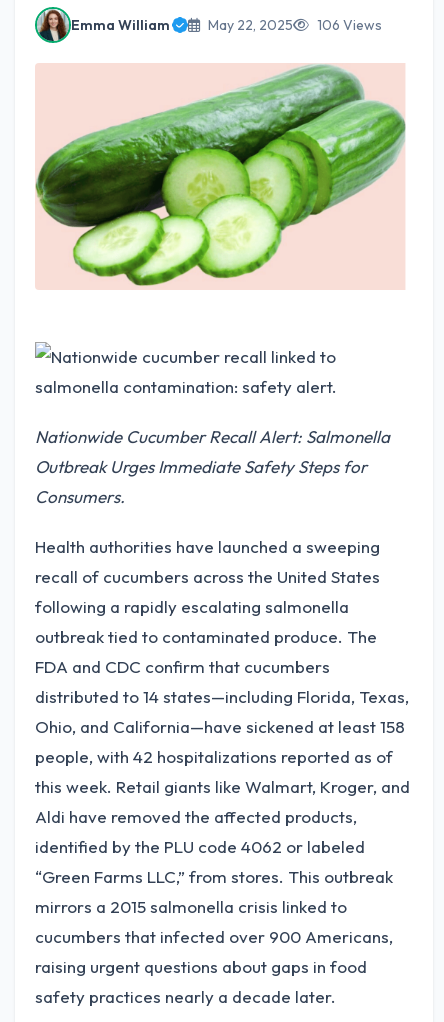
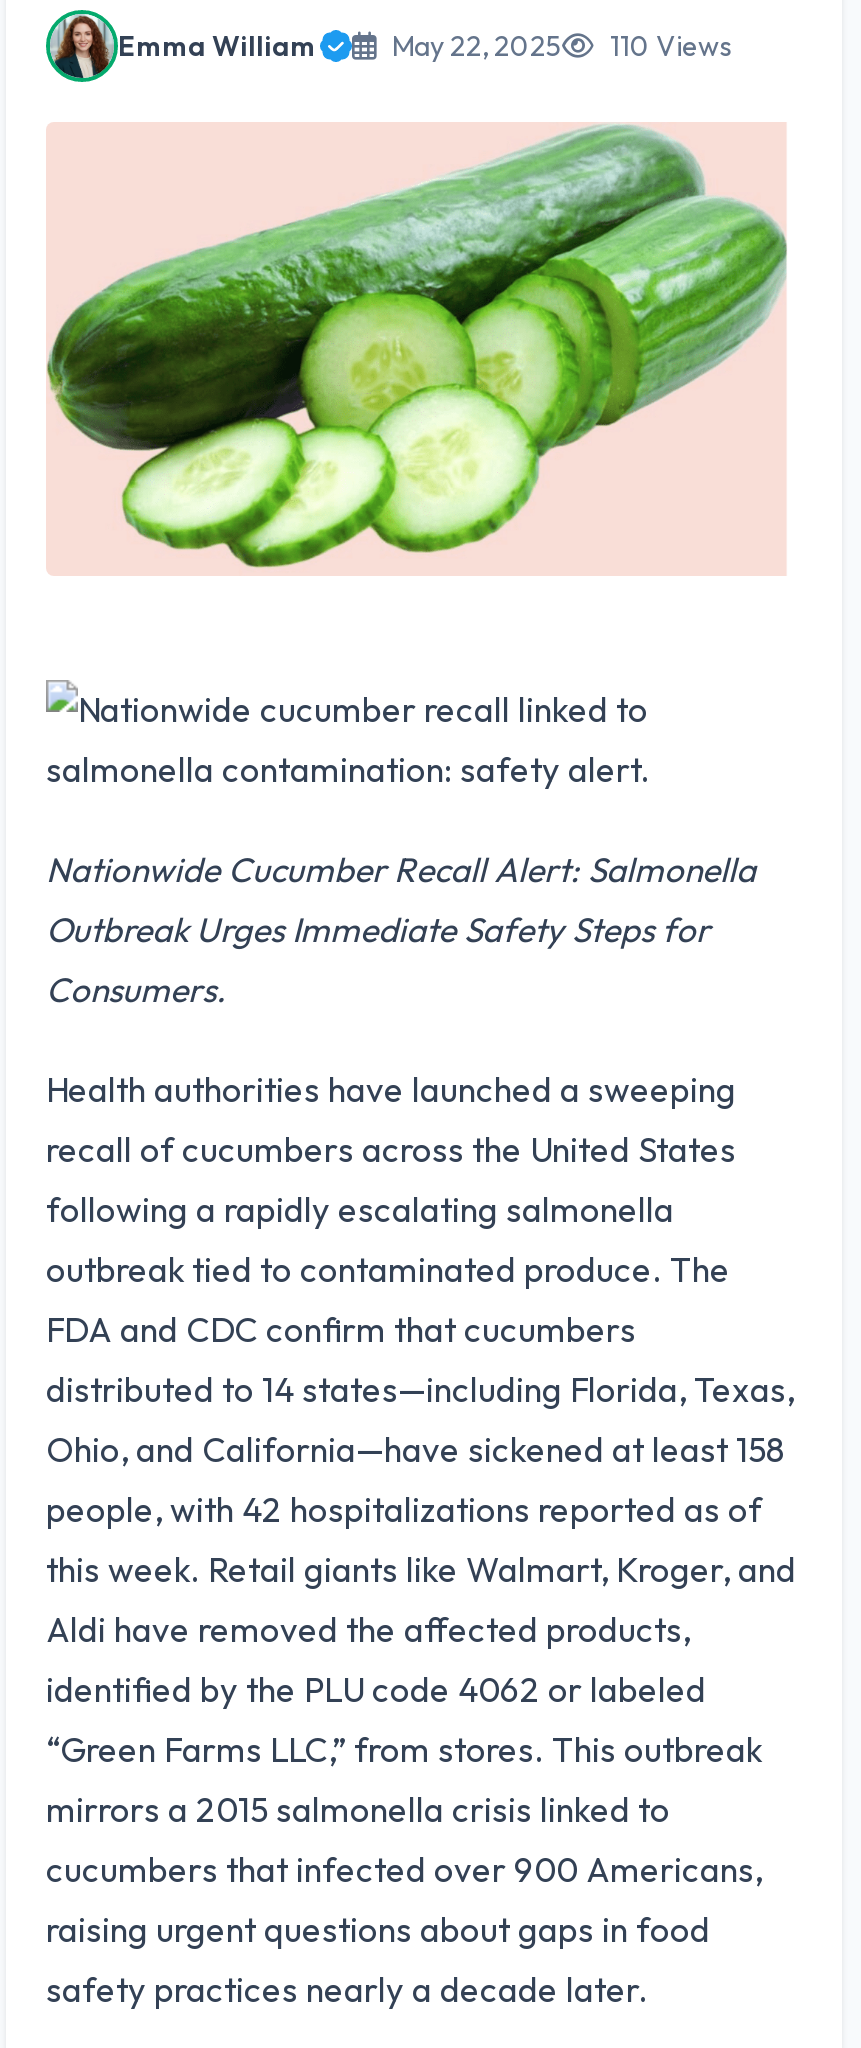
- Emma William May 22, 2025 106 Views
+ Emma William May 22, 2025 110 Views
